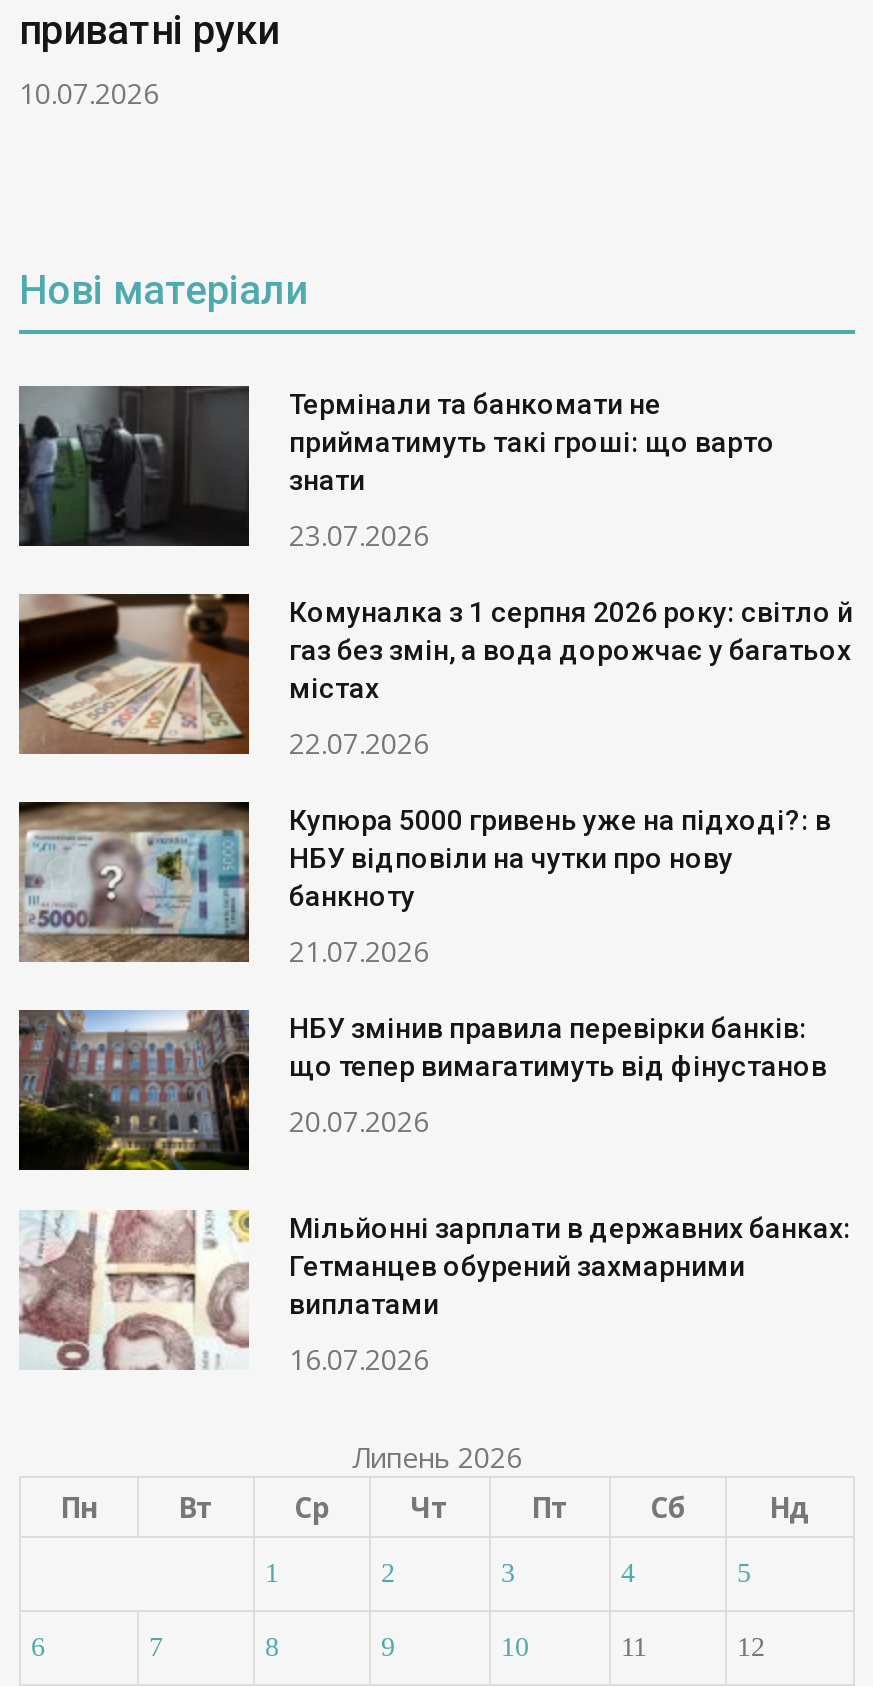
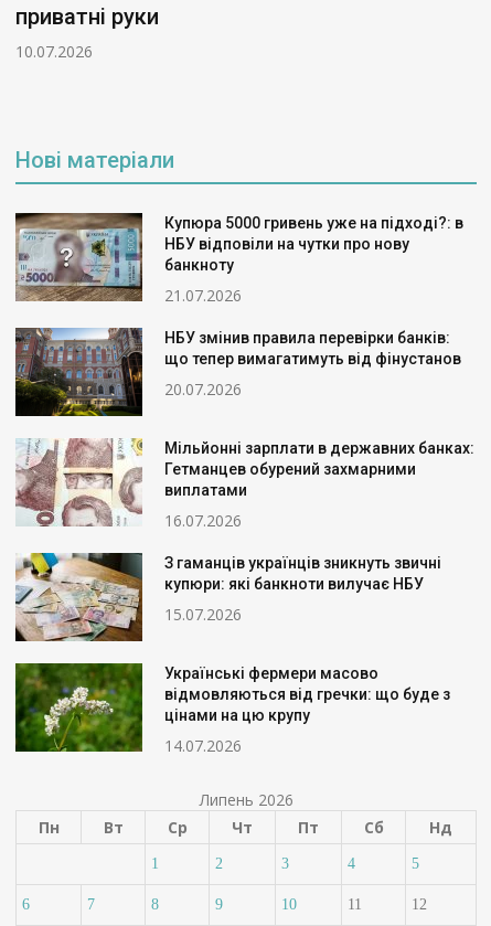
- [image]
- Термінали та банкомати не
- прийматимуть такі гроші: що варто
- знати
- 23.07.2026
- Комуналка з 1 серпня 2026 року: світло й
- газ без змін, а вода дорожчає у багатьох
- містах
- 22.07.2026

- [image]

moved up: [image] | Купюра 5000 гривень уже на підході?: в | НБУ відповіли на чутки про нову | ... | виплатами | 16.07.2026

+ [image]
+ З гаманців українців зникнуть звичні
+ купюри: які банкноти вилучає НБУ
+ 15.07.2026
+ Українські фермери масово
+ відмовляються від гречки: що буде з
+ цінами на цю крупу
+ 14.07.2026

+ [image]
